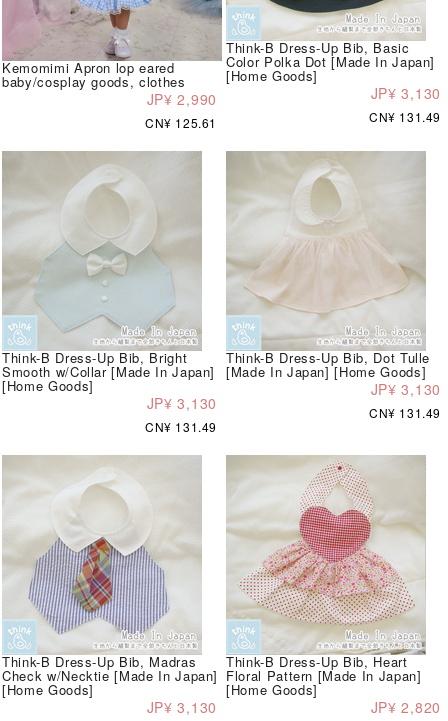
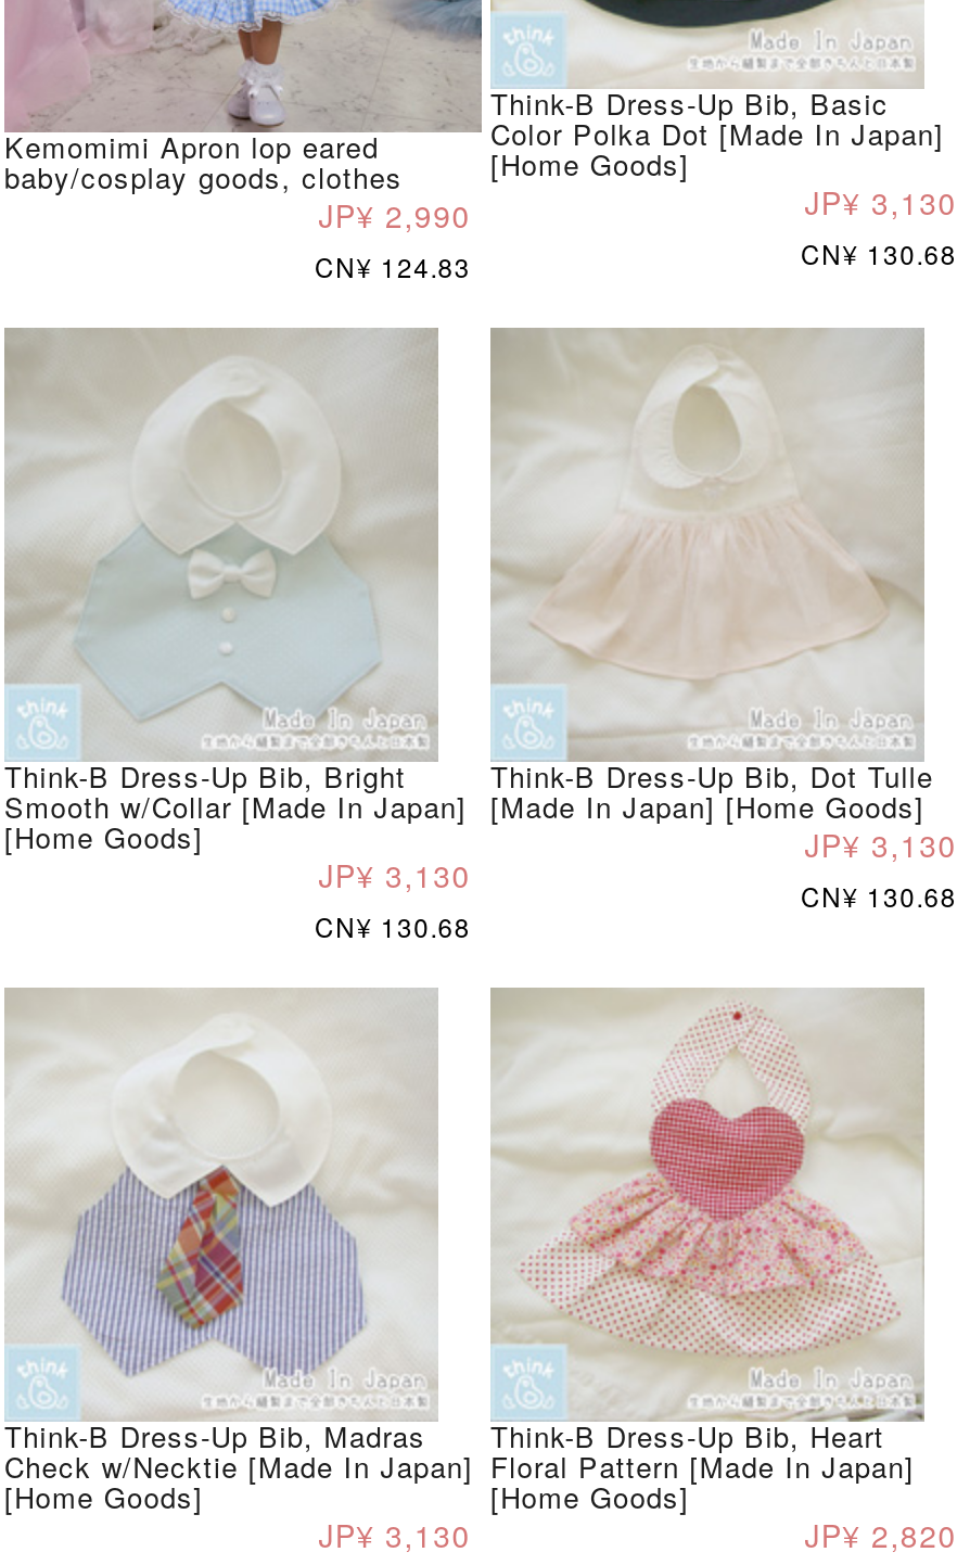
- CN¥ 131.49
+ CN¥ 130.68

- CN¥ 125.61
+ CN¥ 124.83

- CN¥ 131.49
+ CN¥ 130.68

- CN¥ 131.49
+ CN¥ 130.68
